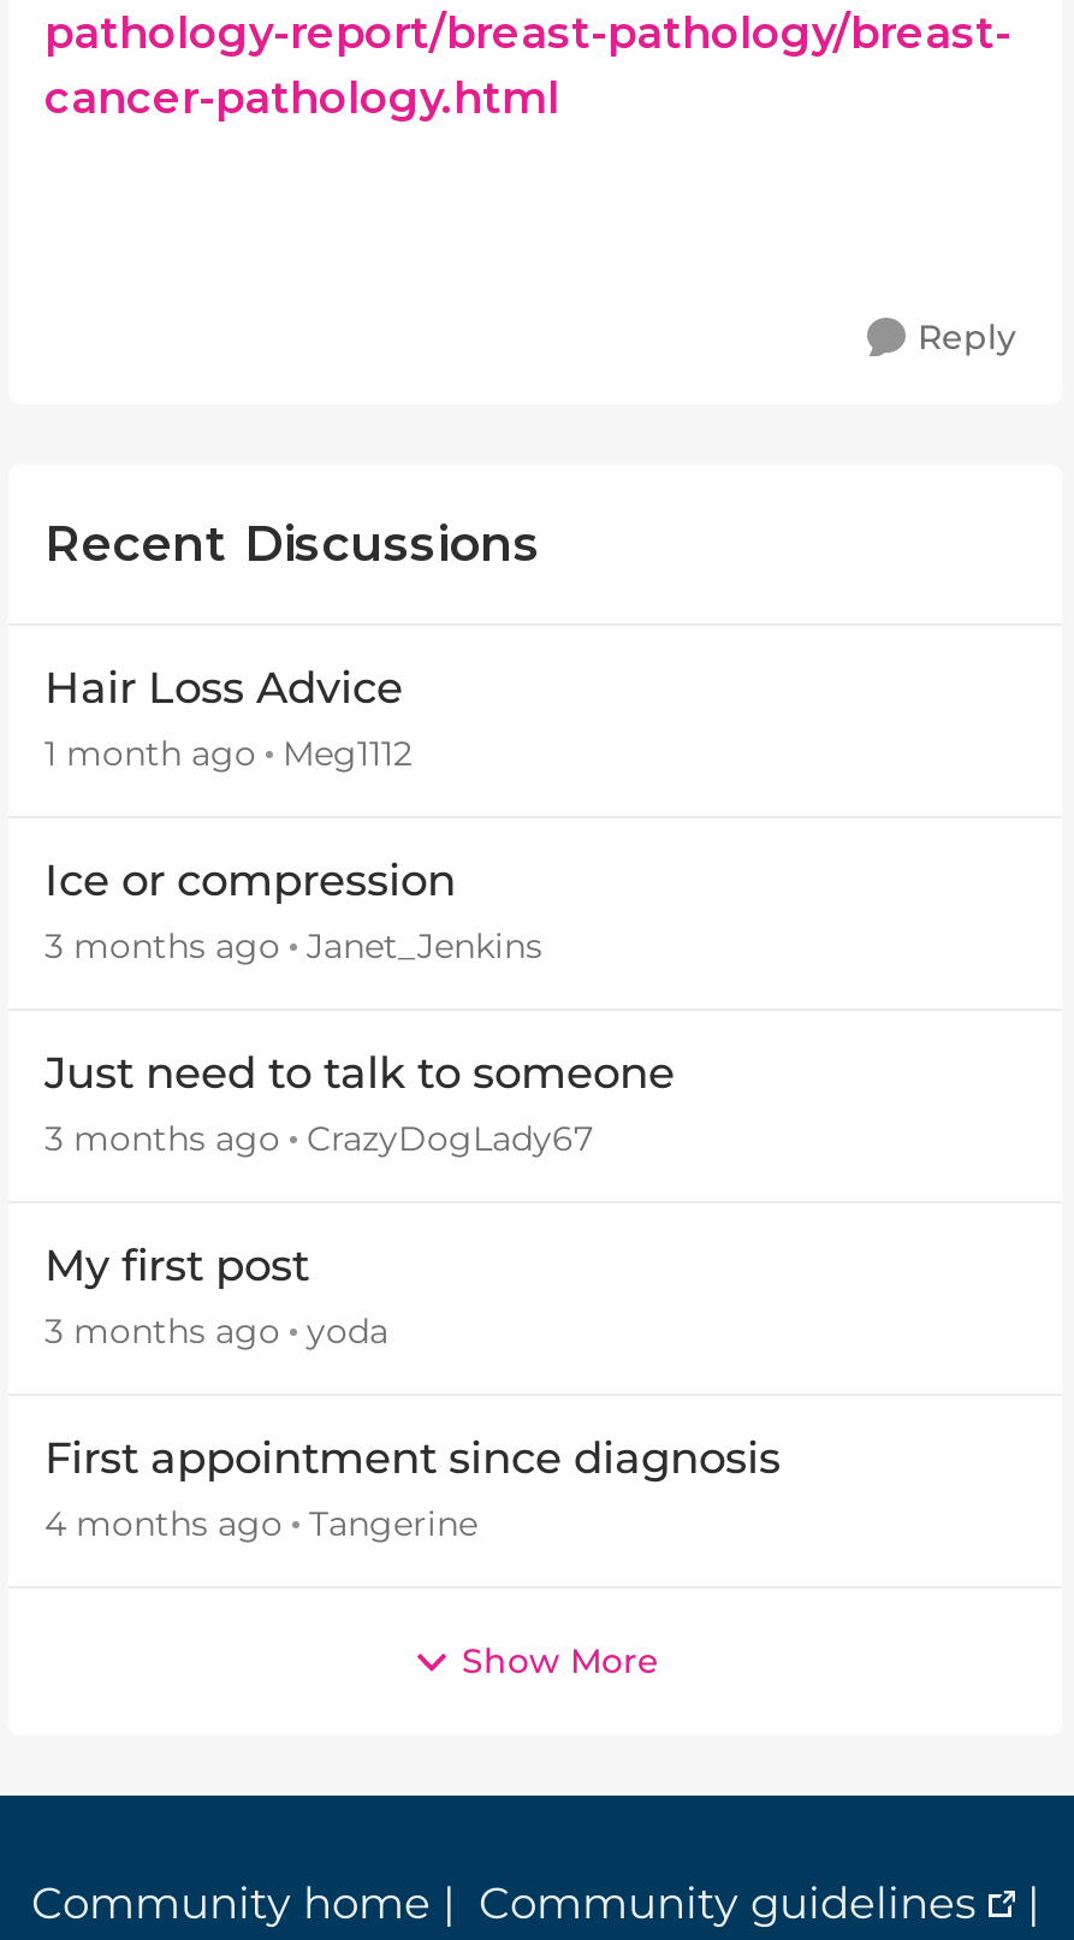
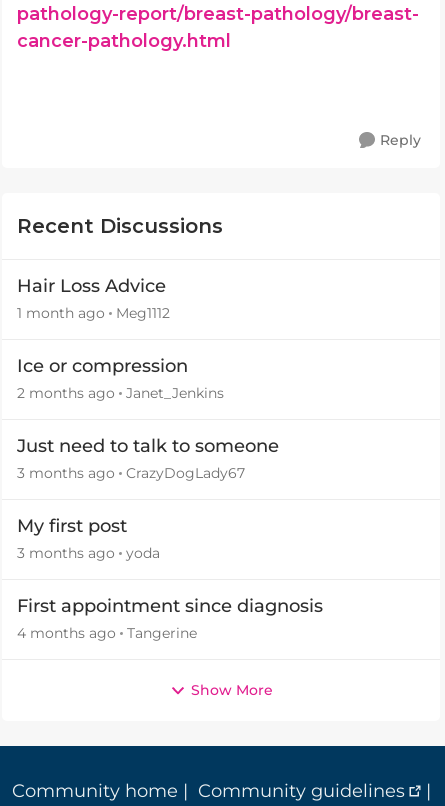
- 3 months ago Janet_Jenkins
+ 2 months ago Janet_Jenkins
